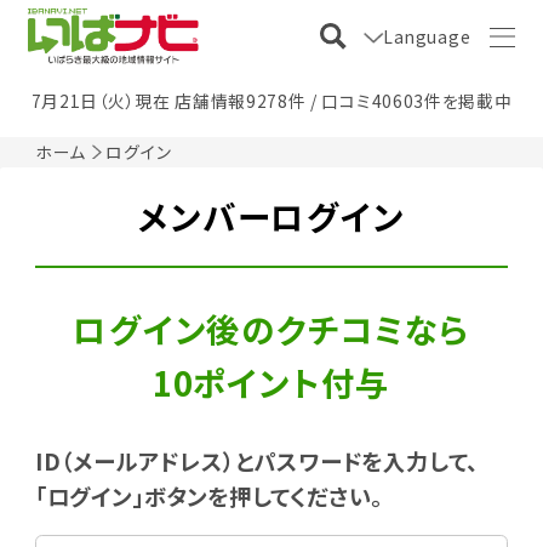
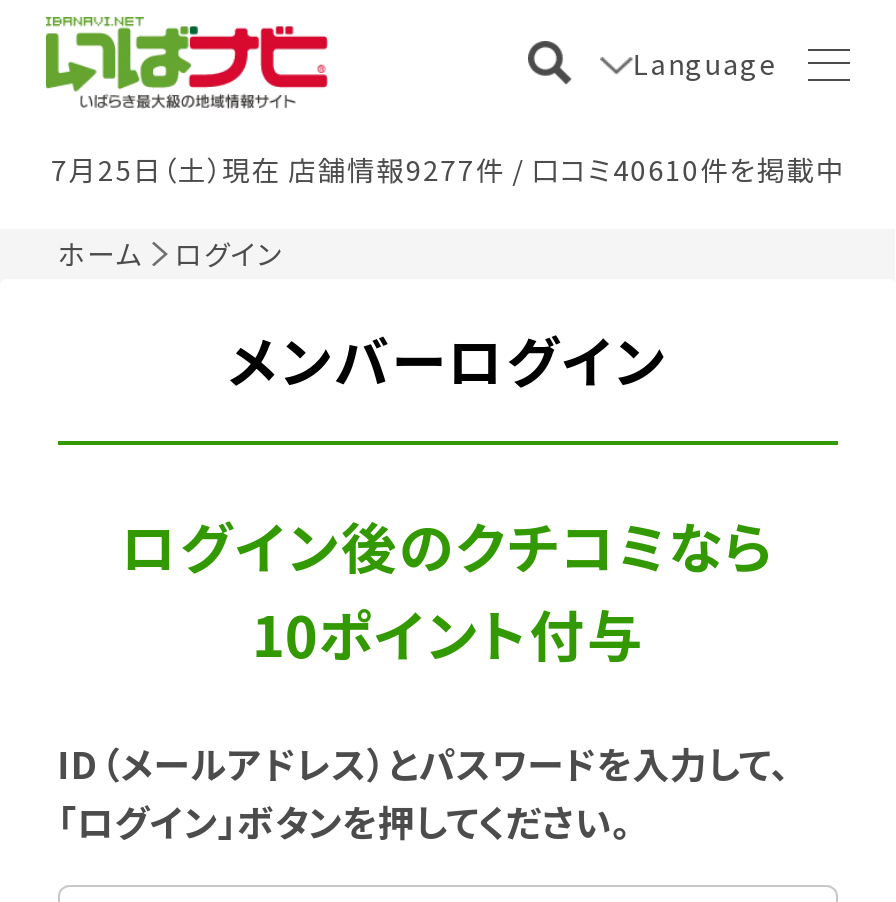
- 7月21日（火）現在 店舗情報9278件 / 口コミ40603件を掲載中
+ 7月25日（土）現在 店舗情報9277件 / 口コミ40610件を掲載中
